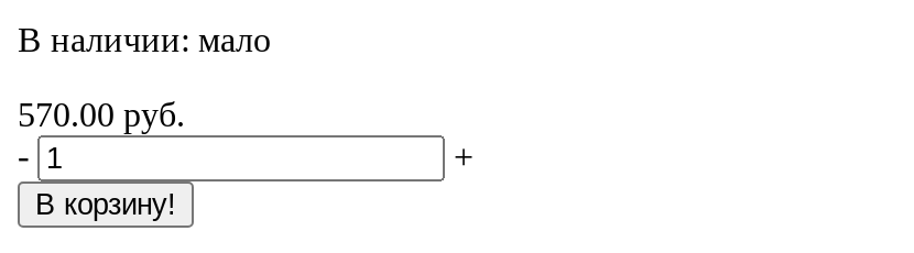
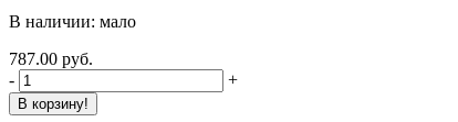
- 570.00 руб.
+ 787.00 руб.
